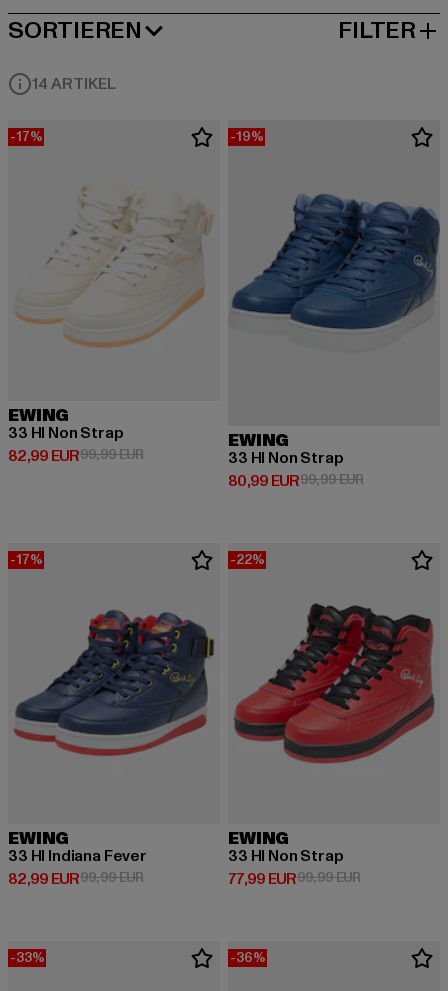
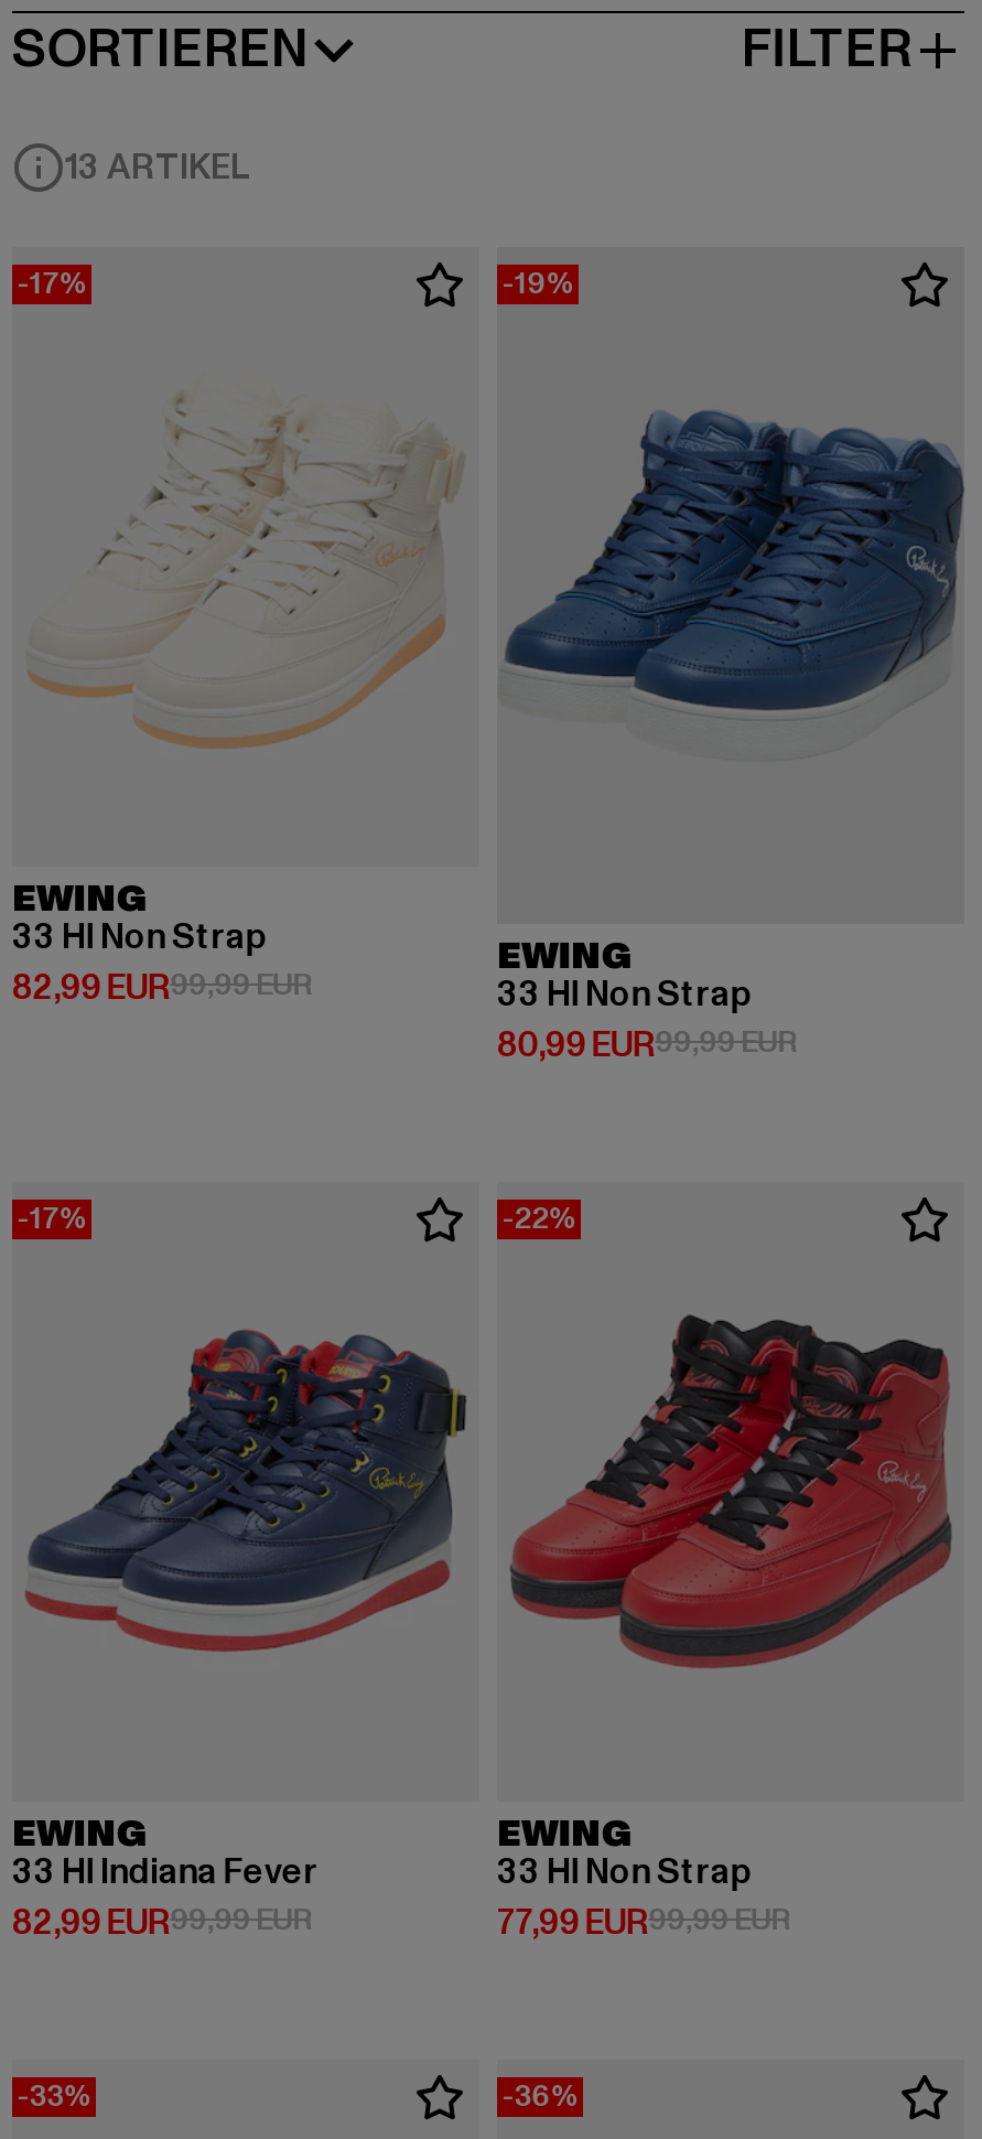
- 14 ARTIKEL
+ 13 ARTIKEL
